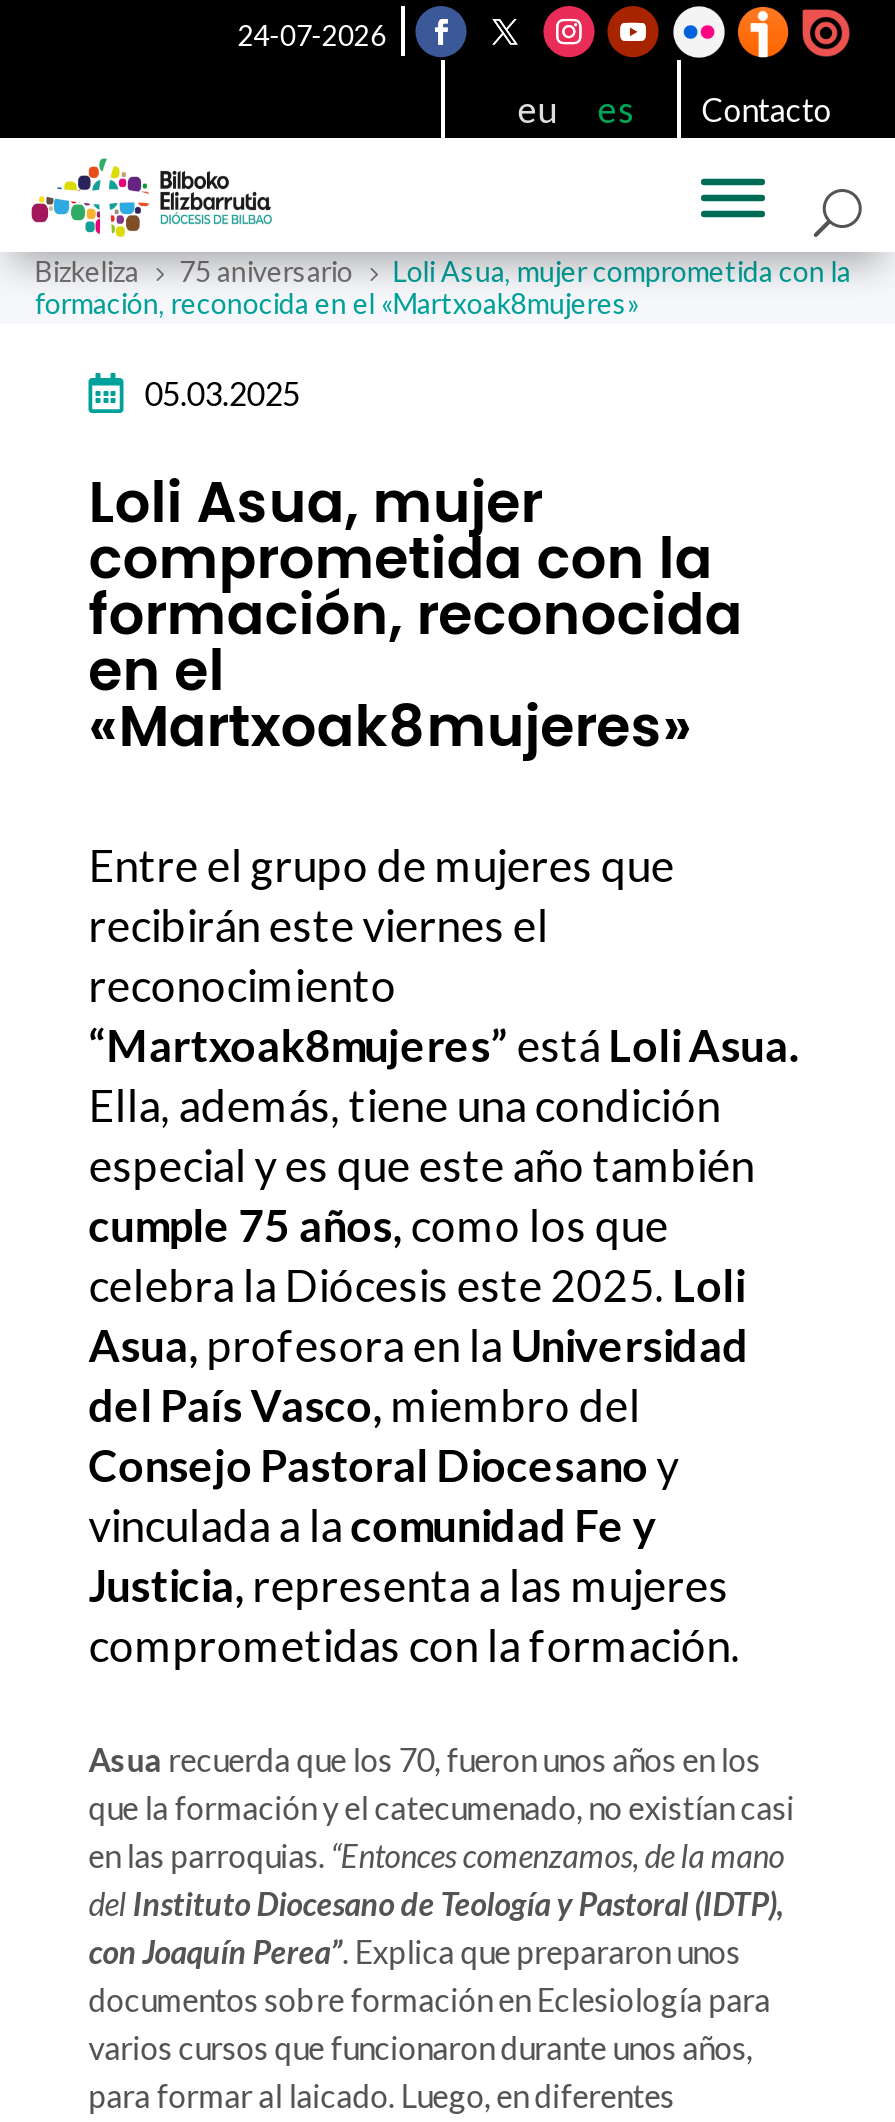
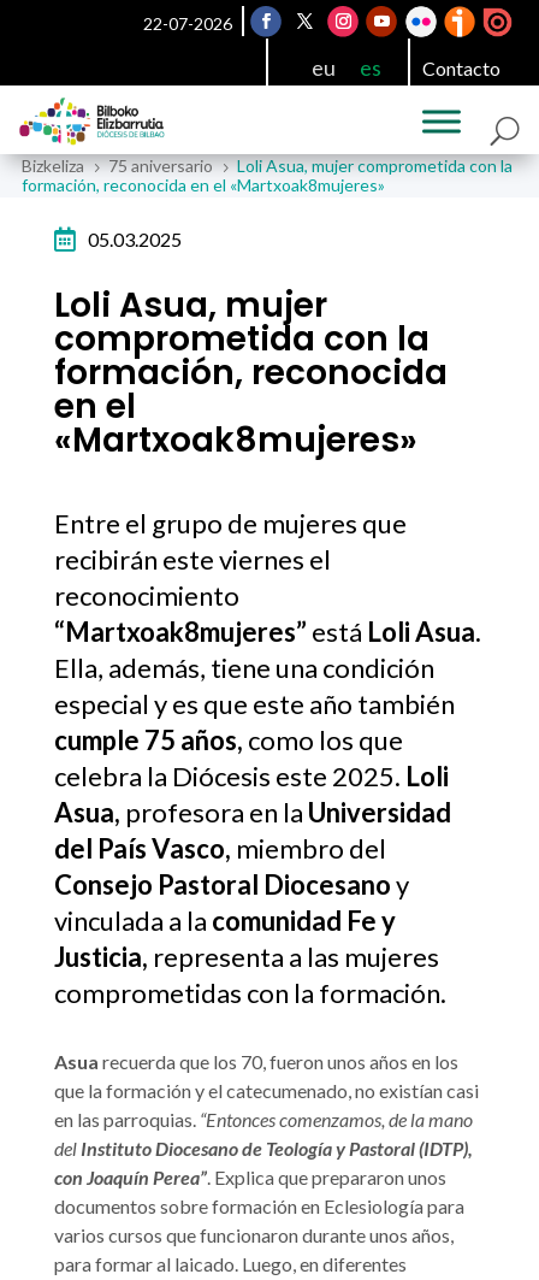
- 24-07-2026
+ 22-07-2026
